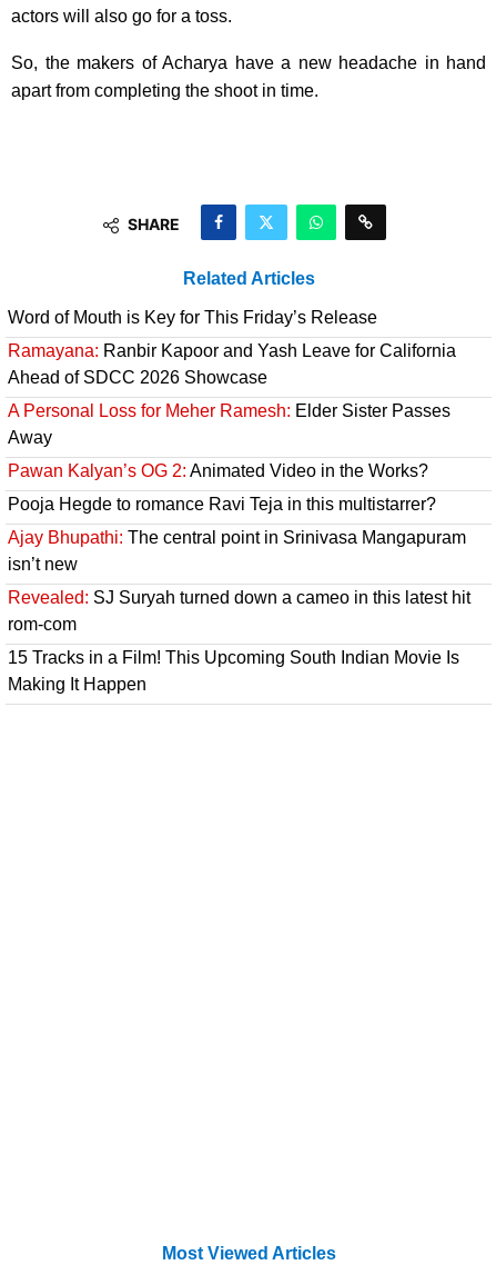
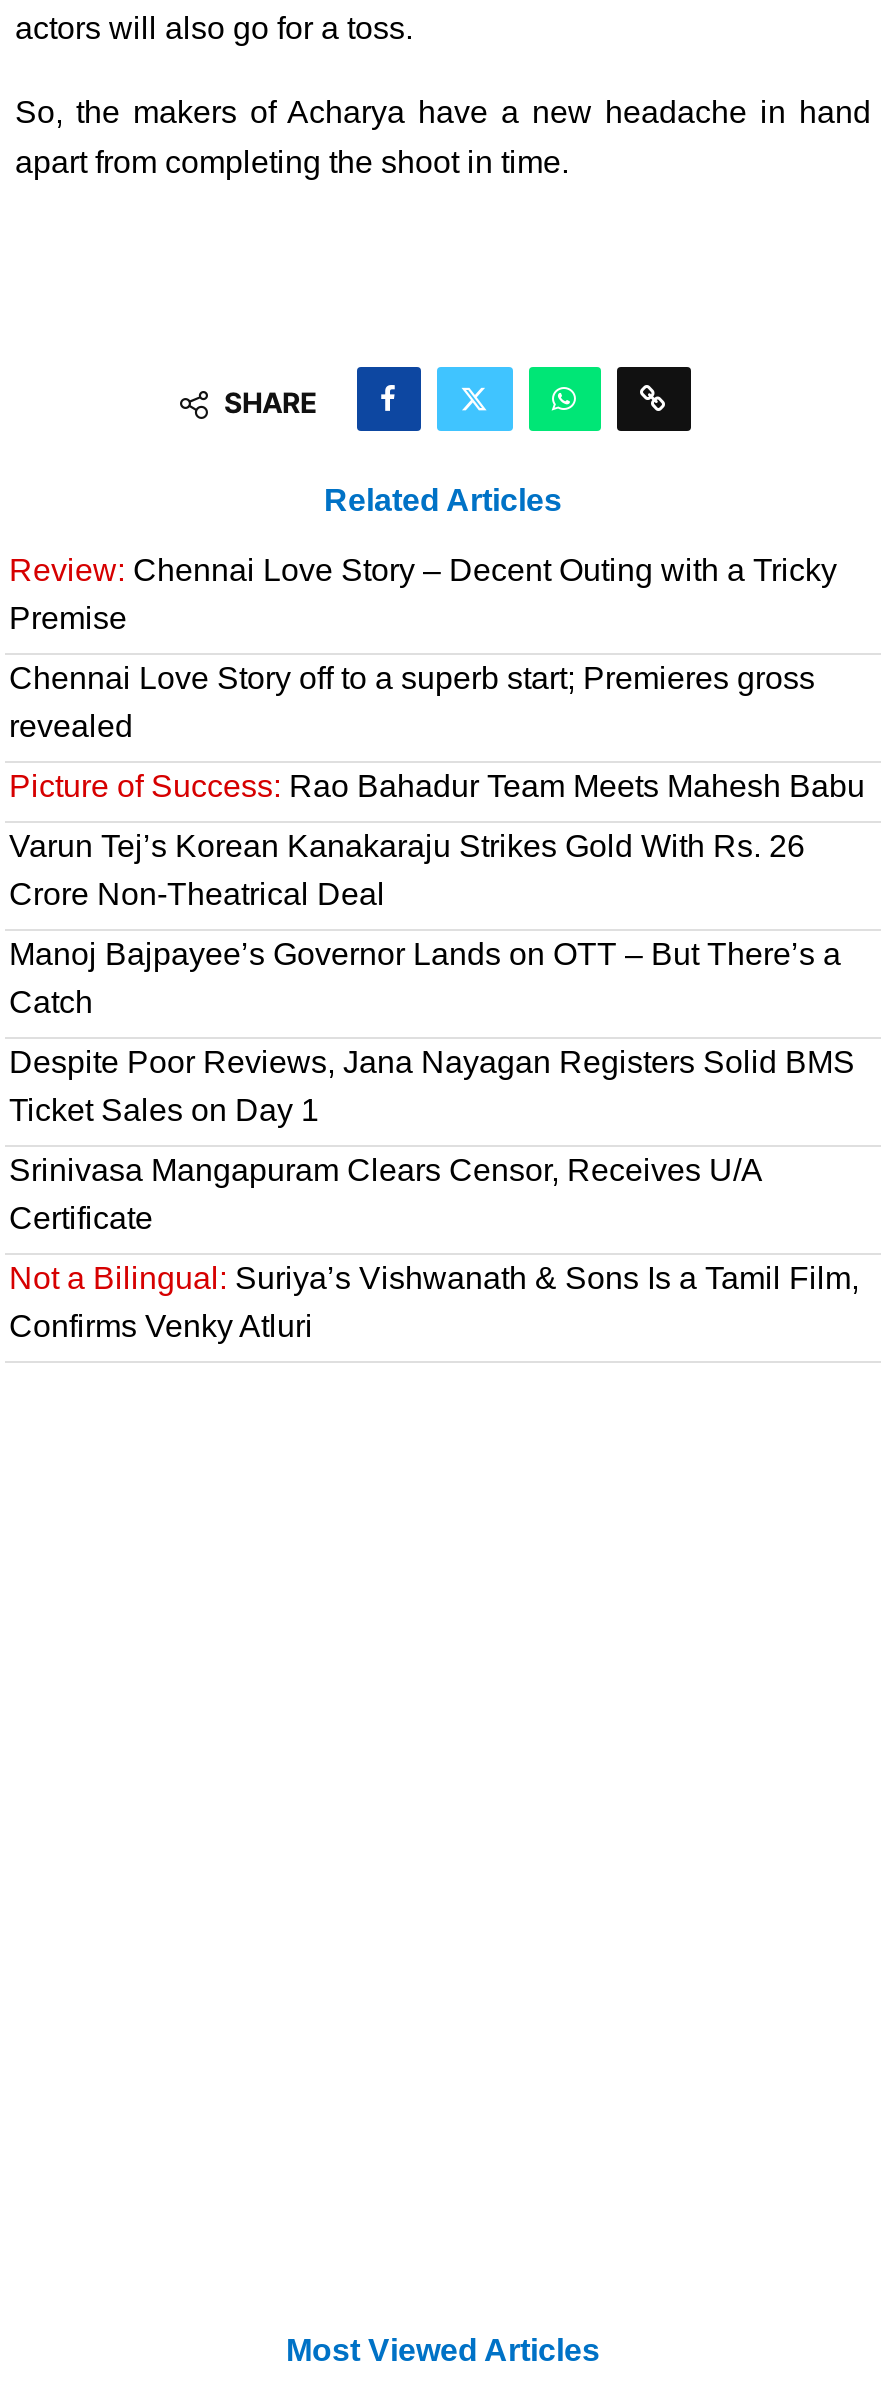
- Word of Mouth is Key for This Friday’s Release
+ Review: Chennai Love Story – Decent Outing with a Tricky
+ Premise

- Ramayana: Ranbir Kapoor and Yash Leave for California
- Ahead of SDCC 2026 Showcase
+ Chennai Love Story off to a superb start; Premieres gross
+ revealed

- A Personal Loss for Meher Ramesh: Elder Sister Passes
- Away
+ Picture of Success: Rao Bahadur Team Meets Mahesh Babu

- Pawan Kalyan’s OG 2: Animated Video in the Works?
+ Varun Tej’s Korean Kanakaraju Strikes Gold With Rs. 26
+ Crore Non-Theatrical Deal

- Pooja Hegde to romance Ravi Teja in this multistarrer?
+ Manoj Bajpayee’s Governor Lands on OTT – But There’s a
+ Catch

- Ajay Bhupathi: The central point in Srinivasa Mangapuram
- isn’t new
+ Despite Poor Reviews, Jana Nayagan Registers Solid BMS
+ Ticket Sales on Day 1

- Revealed: SJ Suryah turned down a cameo in this latest hit
- rom-com
+ Srinivasa Mangapuram Clears Censor, Receives U/A
+ Certificate

- 15 Tracks in a Film! This Upcoming South Indian Movie Is
- Making It Happen
+ Not a Bilingual: Suriya’s Vishwanath & Sons Is a Tamil Film,
+ Confirms Venky Atluri
